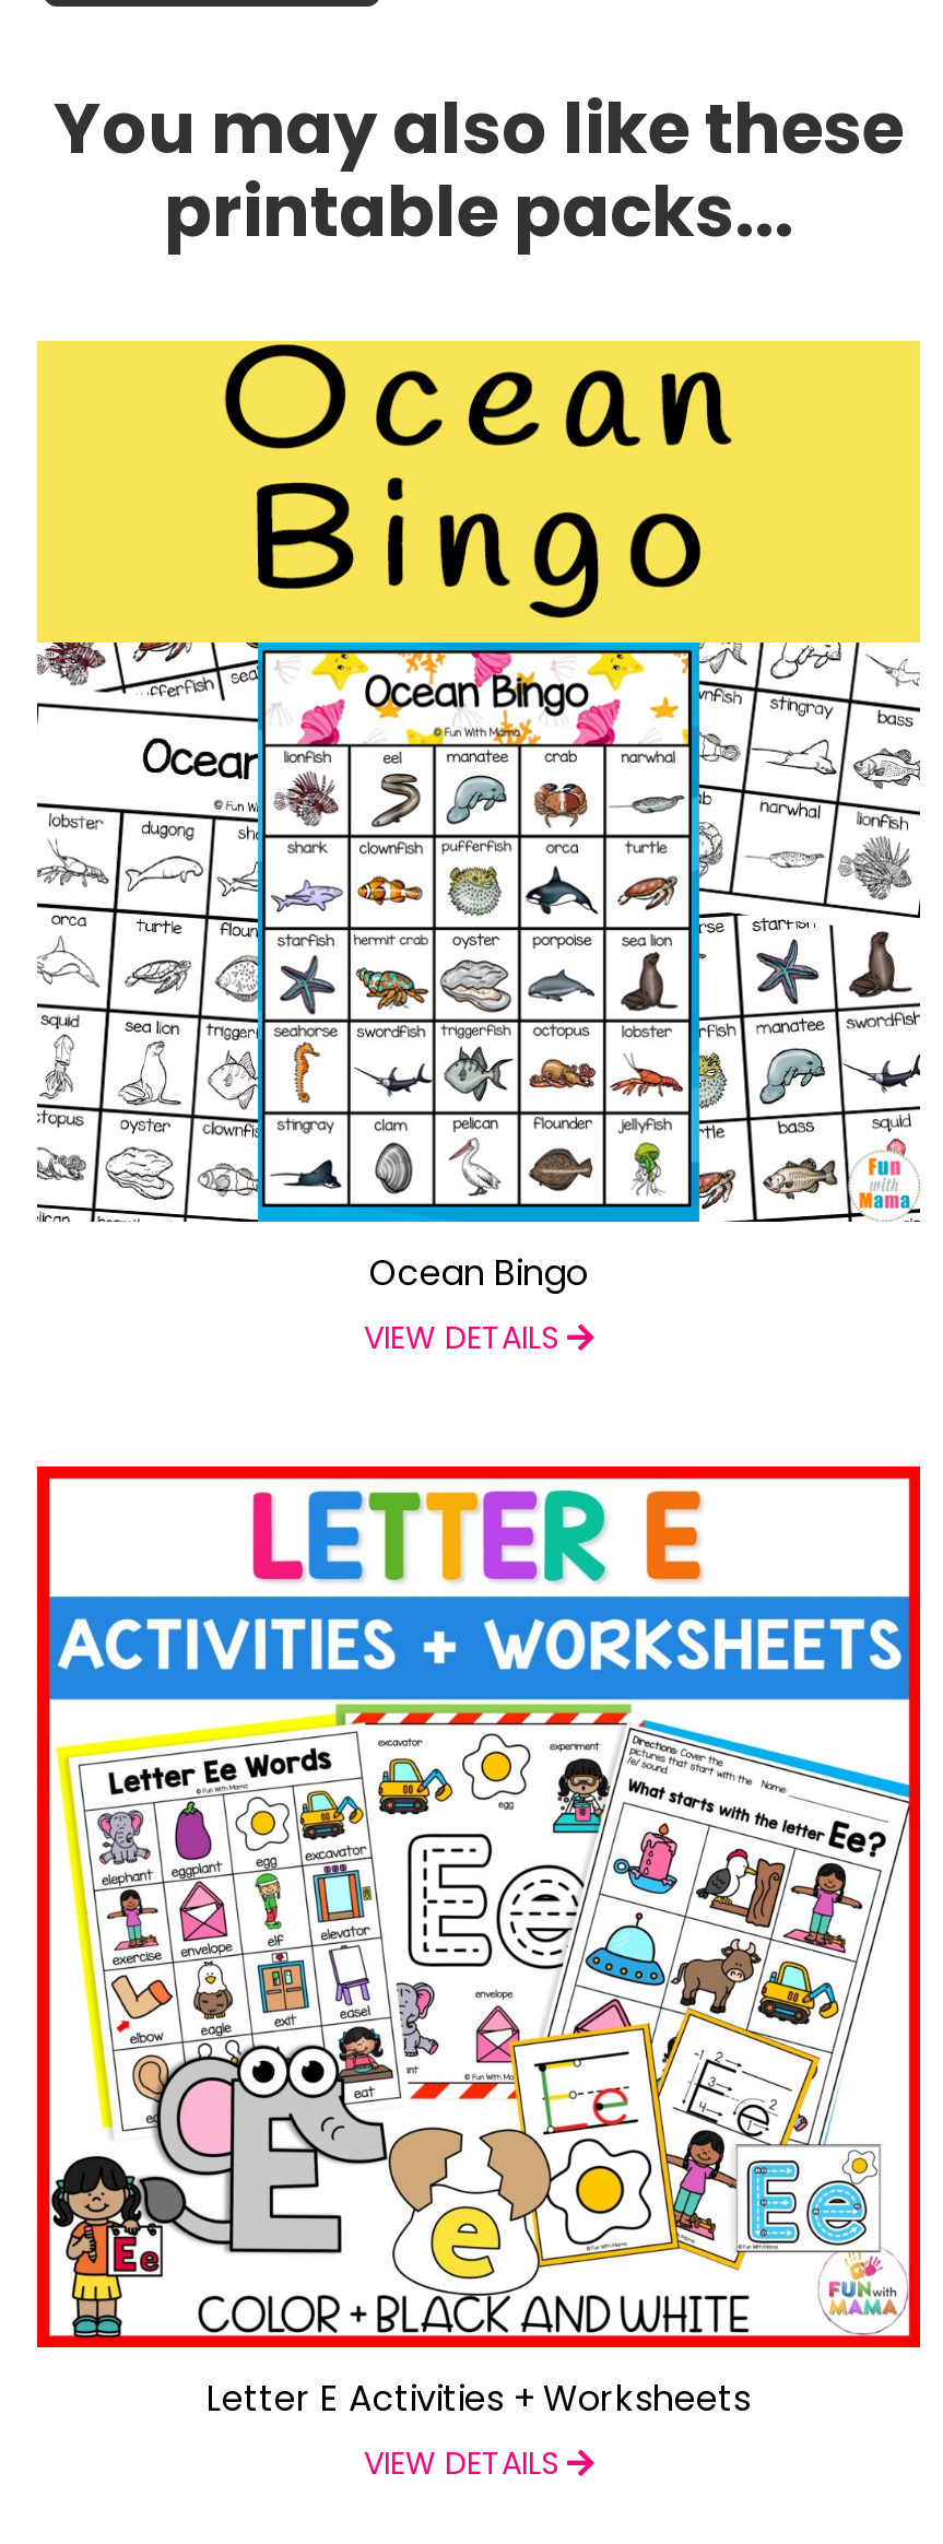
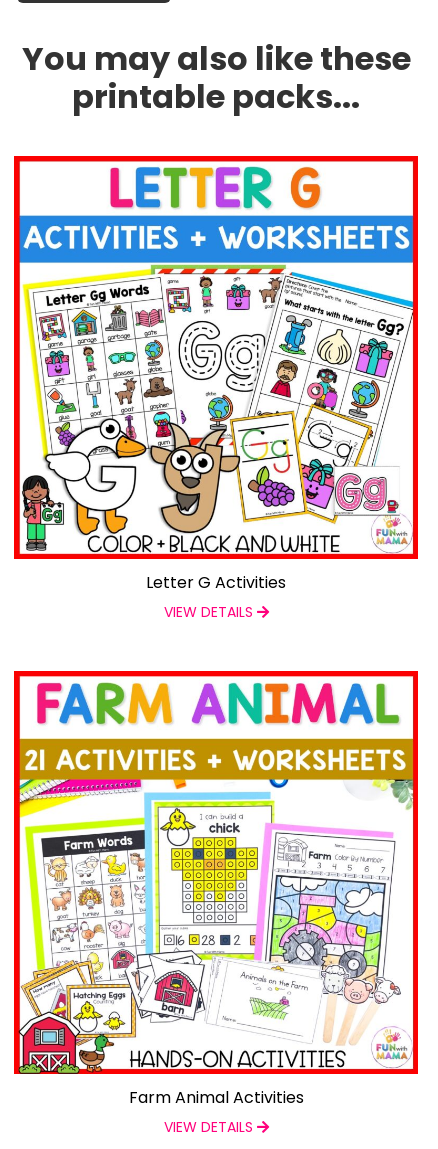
- [image]
- Ocean Bingo
+ [image]
+ Letter G Activities

- [image]
- Letter E Activities + Worksheets
+ [image]
+ Farm Animal Activities
